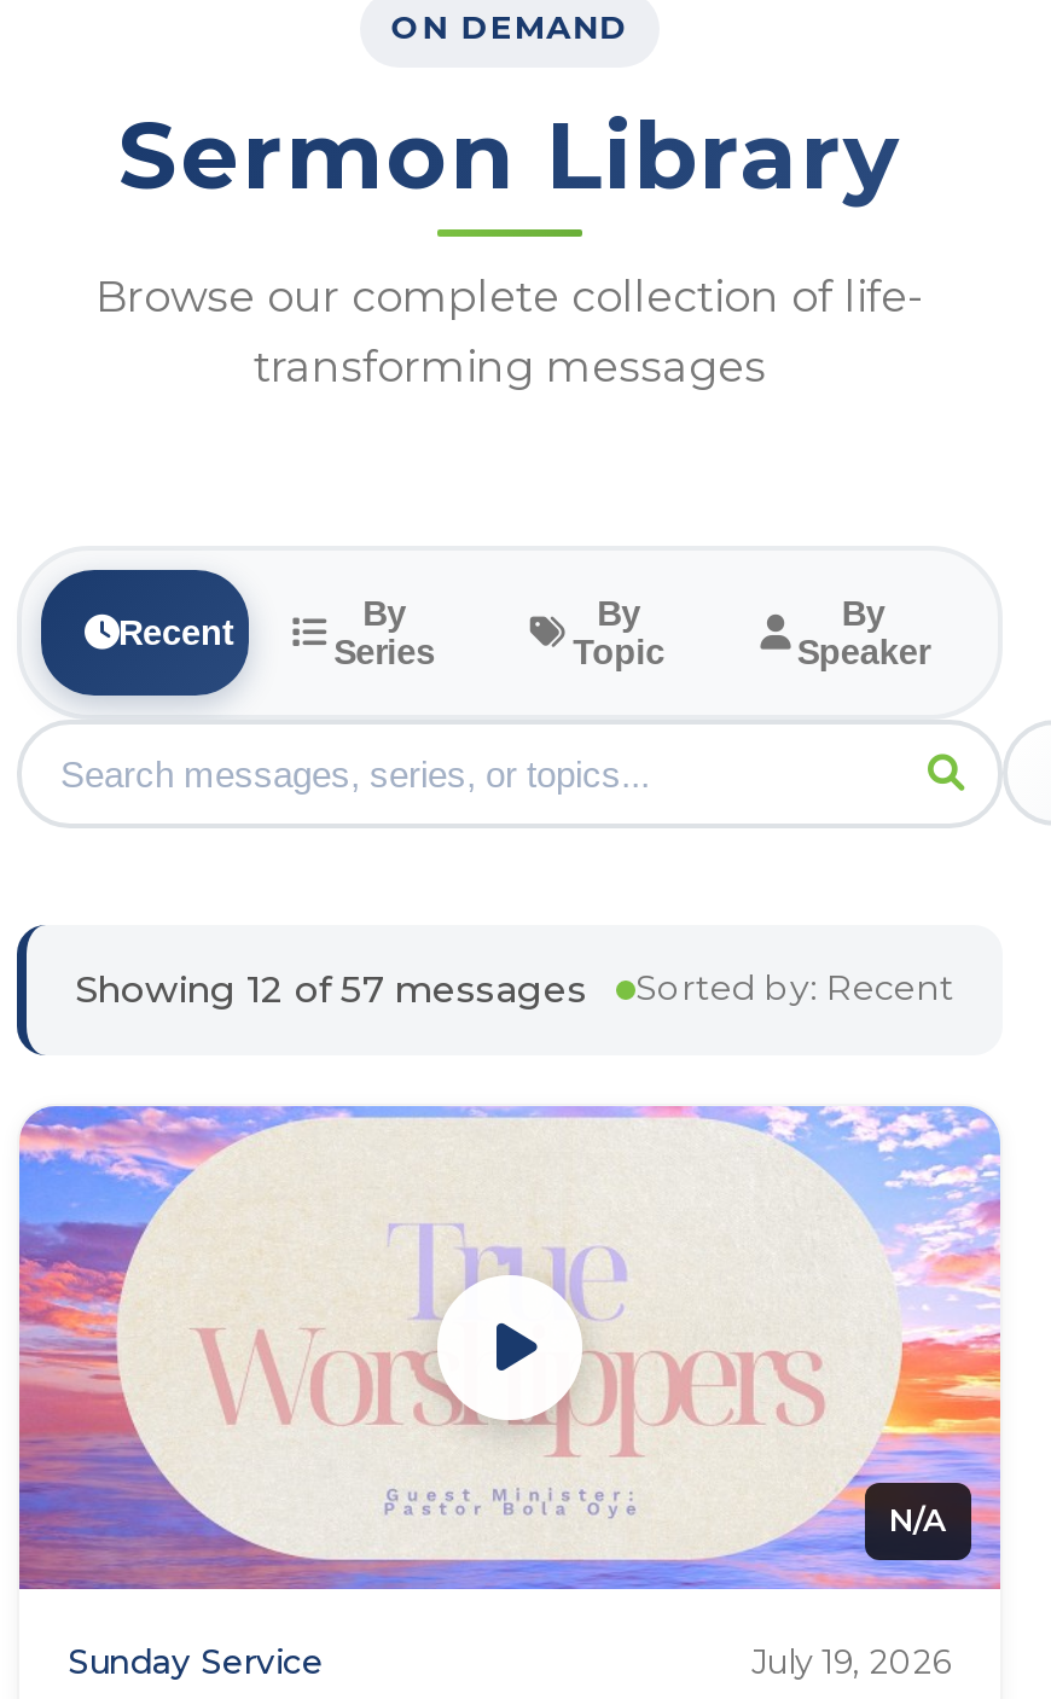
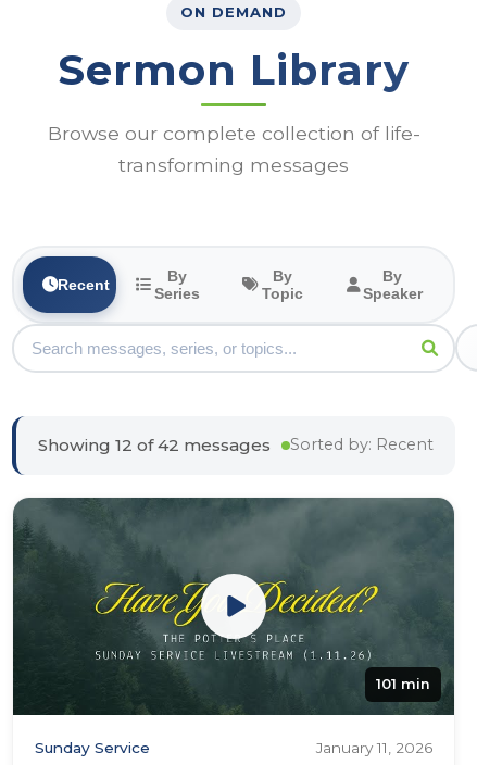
- Showing 12 of 57 messages
+ Showing 12 of 42 messages

- [image]
- N/A
+ [image]
+ 101 min

- July 19, 2026
+ January 11, 2026
